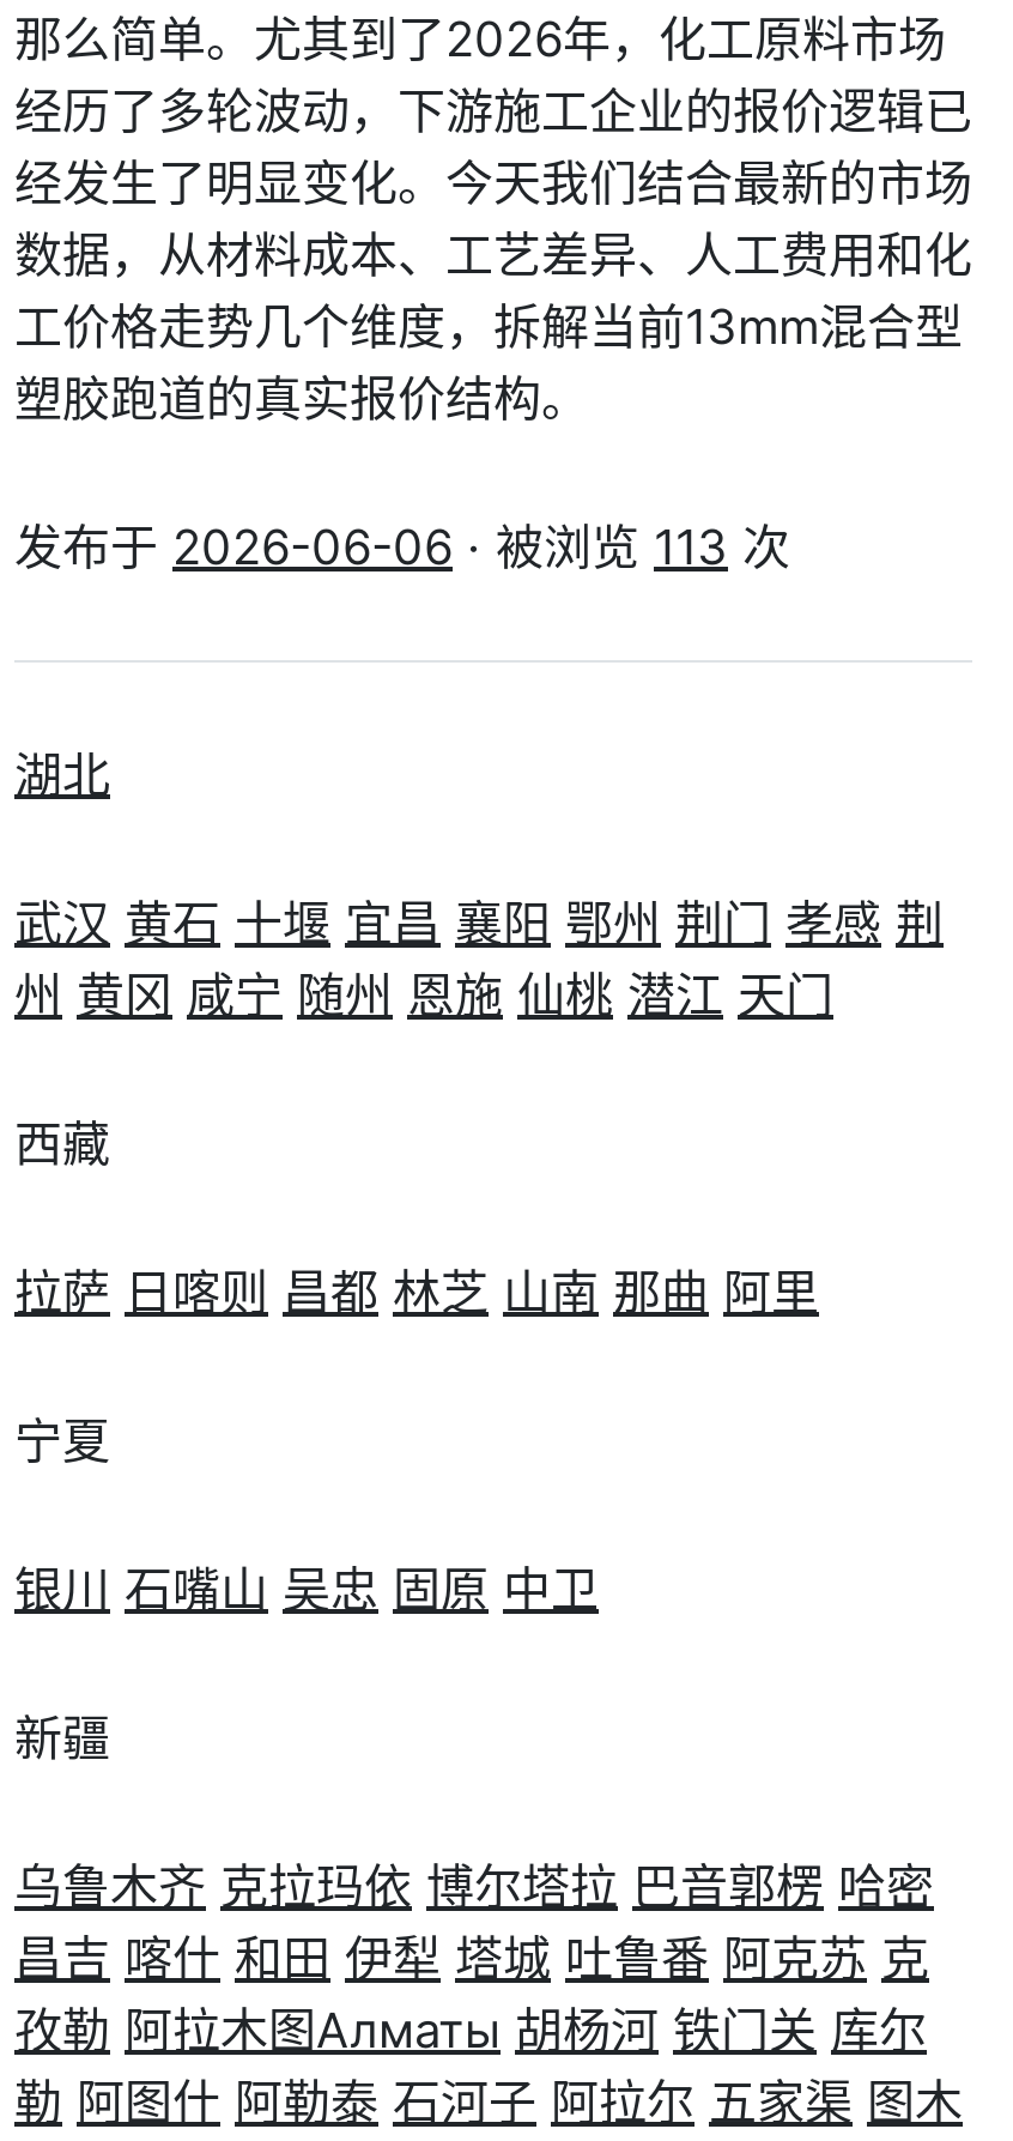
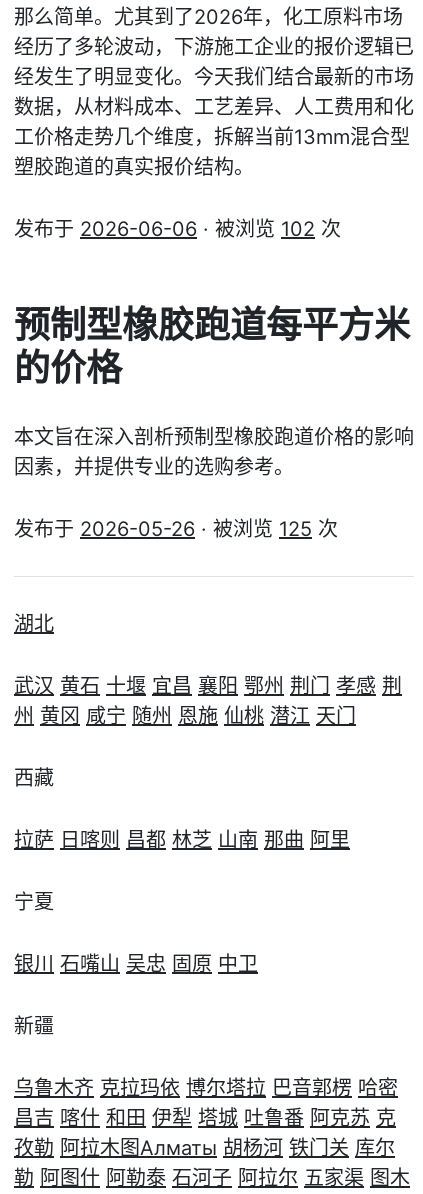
- 发布于2026-06-06 · 被浏览113次
+ 发布于2026-06-06 · 被浏览102次
+ 预制型橡胶跑道每平方米
+ 的价格
+ 本文旨在深入剖析预制型橡胶跑道价格的影响
+ 因素，并提供专业的选购参考。
+ 发布于2026-05-26 · 被浏览125次
